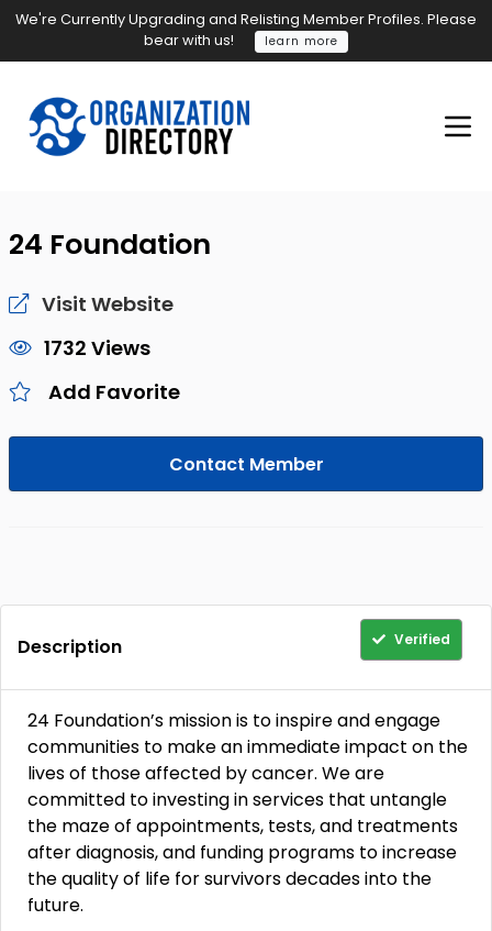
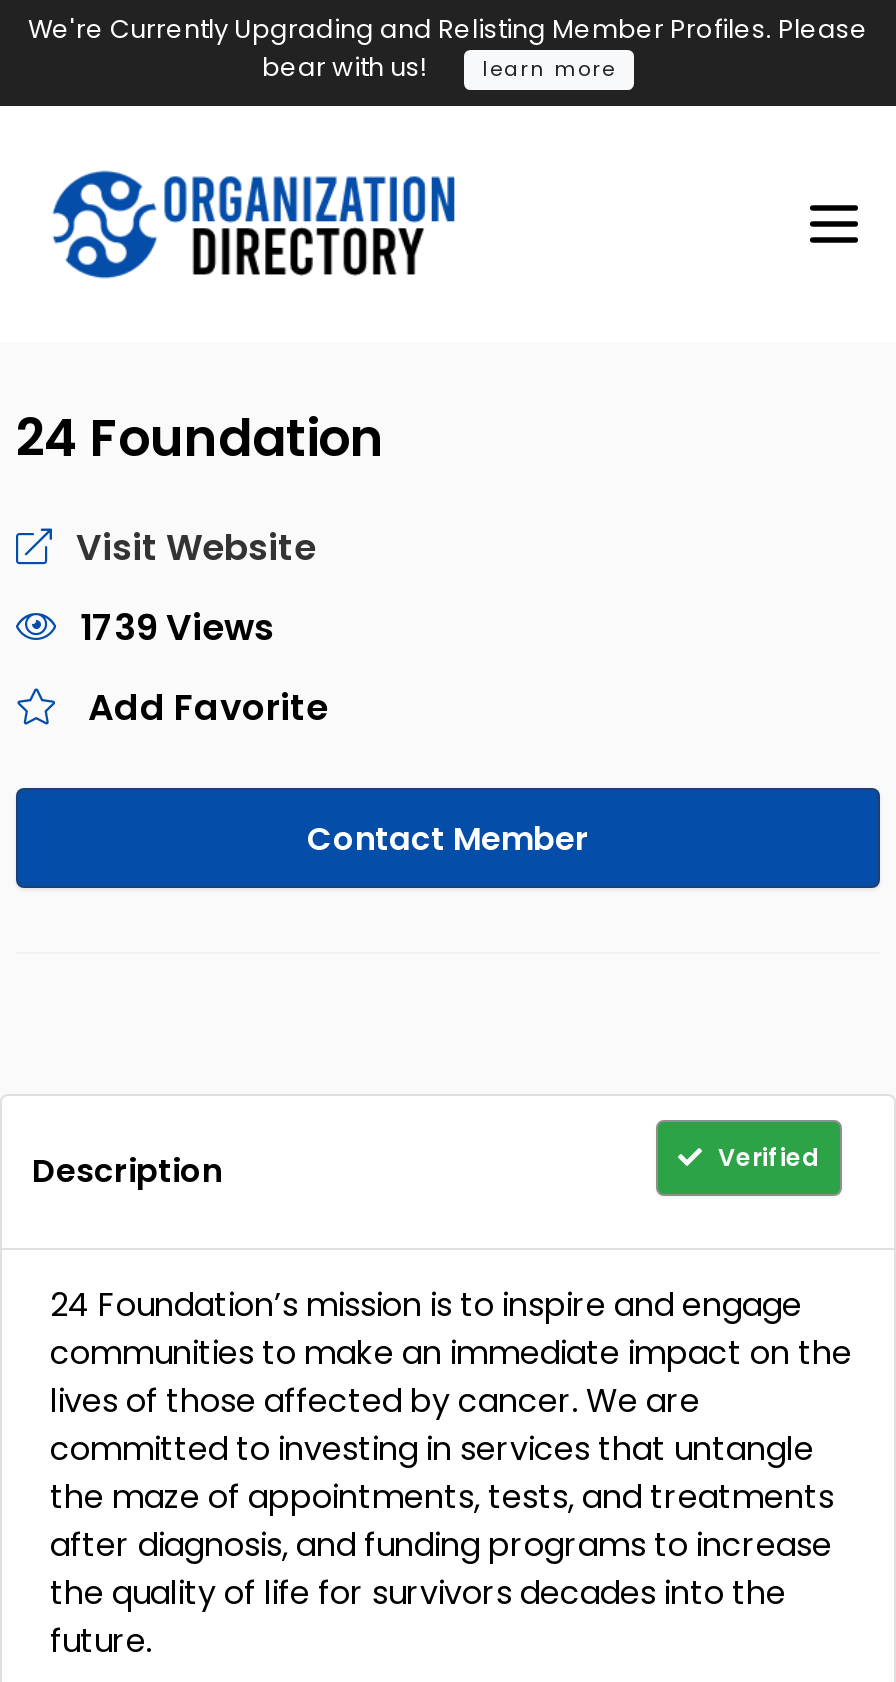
- 1732 Views
+ 1739 Views
